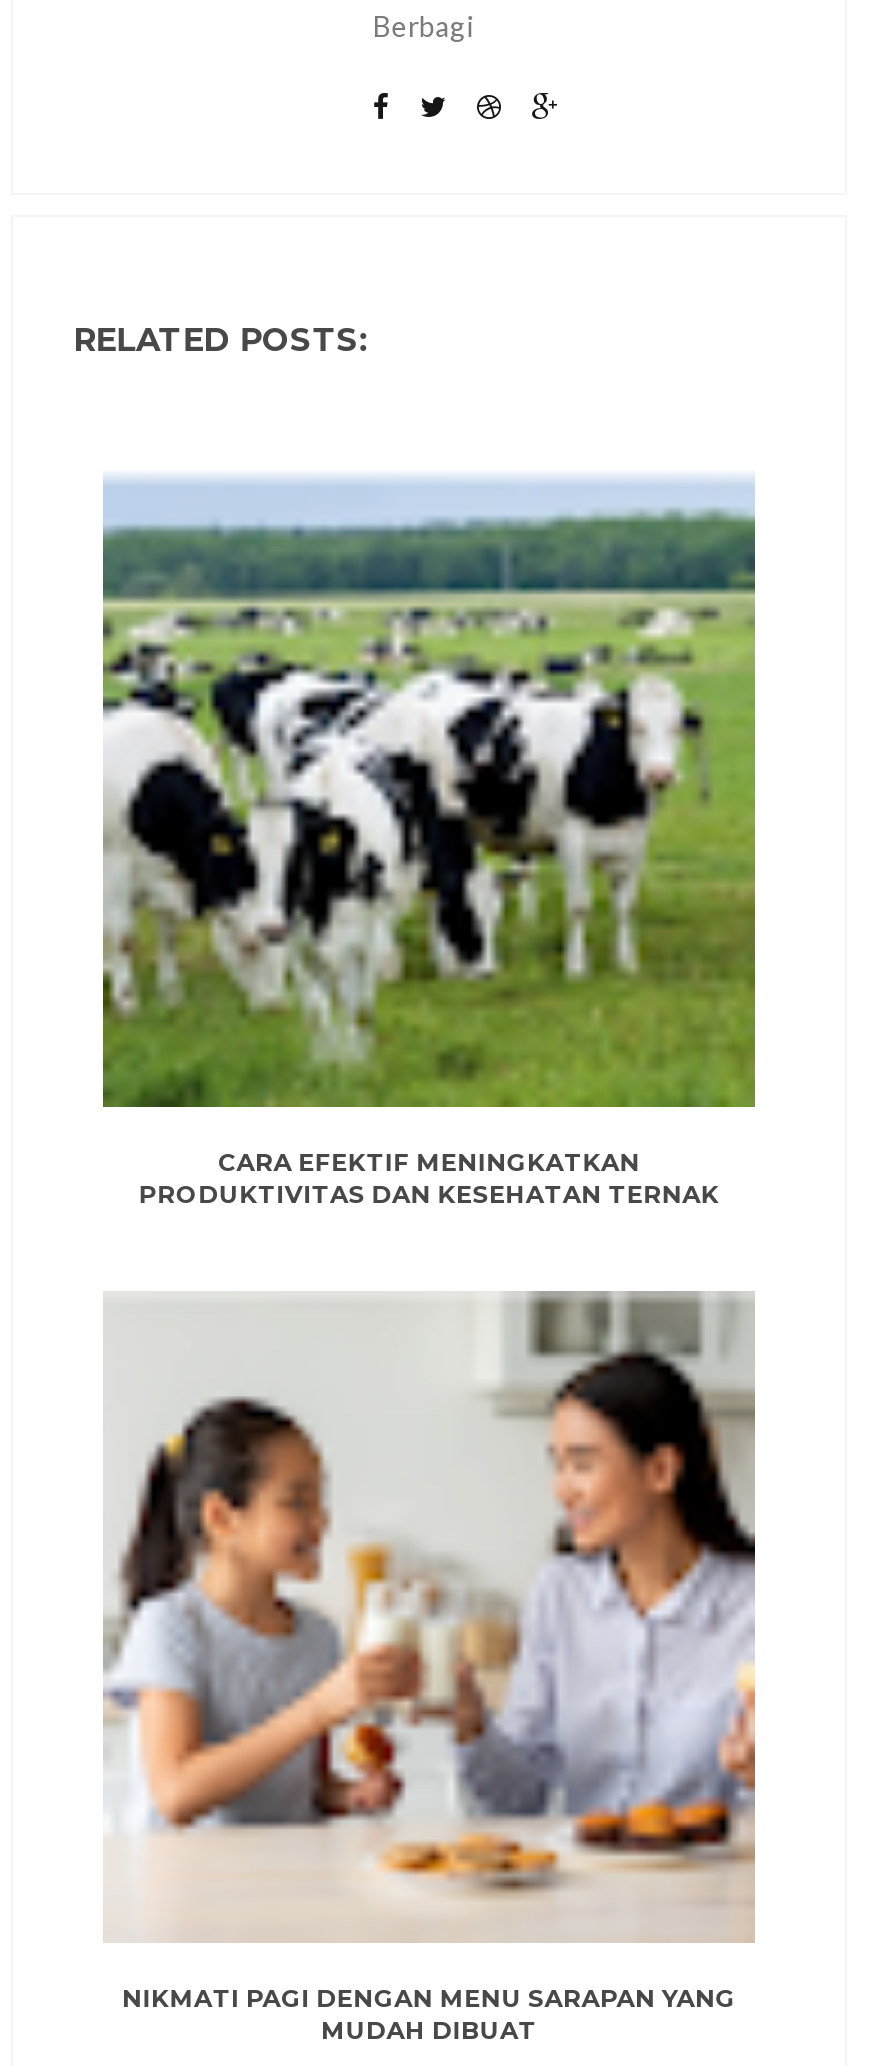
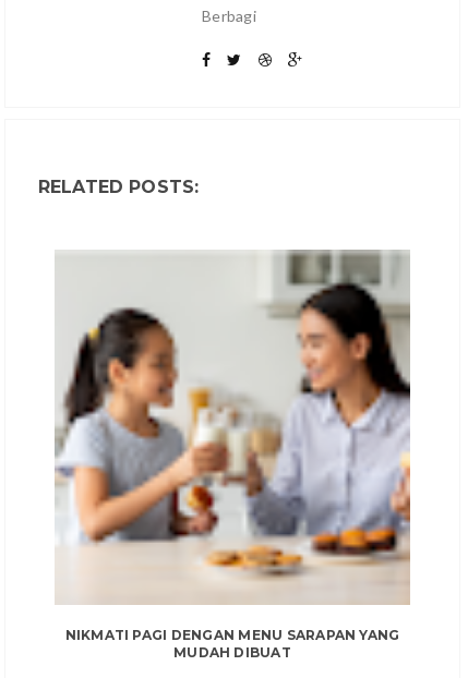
- [image]
- CARA EFEKTIF MENINGKATKAN
- PRODUKTIVITAS DAN KESEHATAN TERNAK
